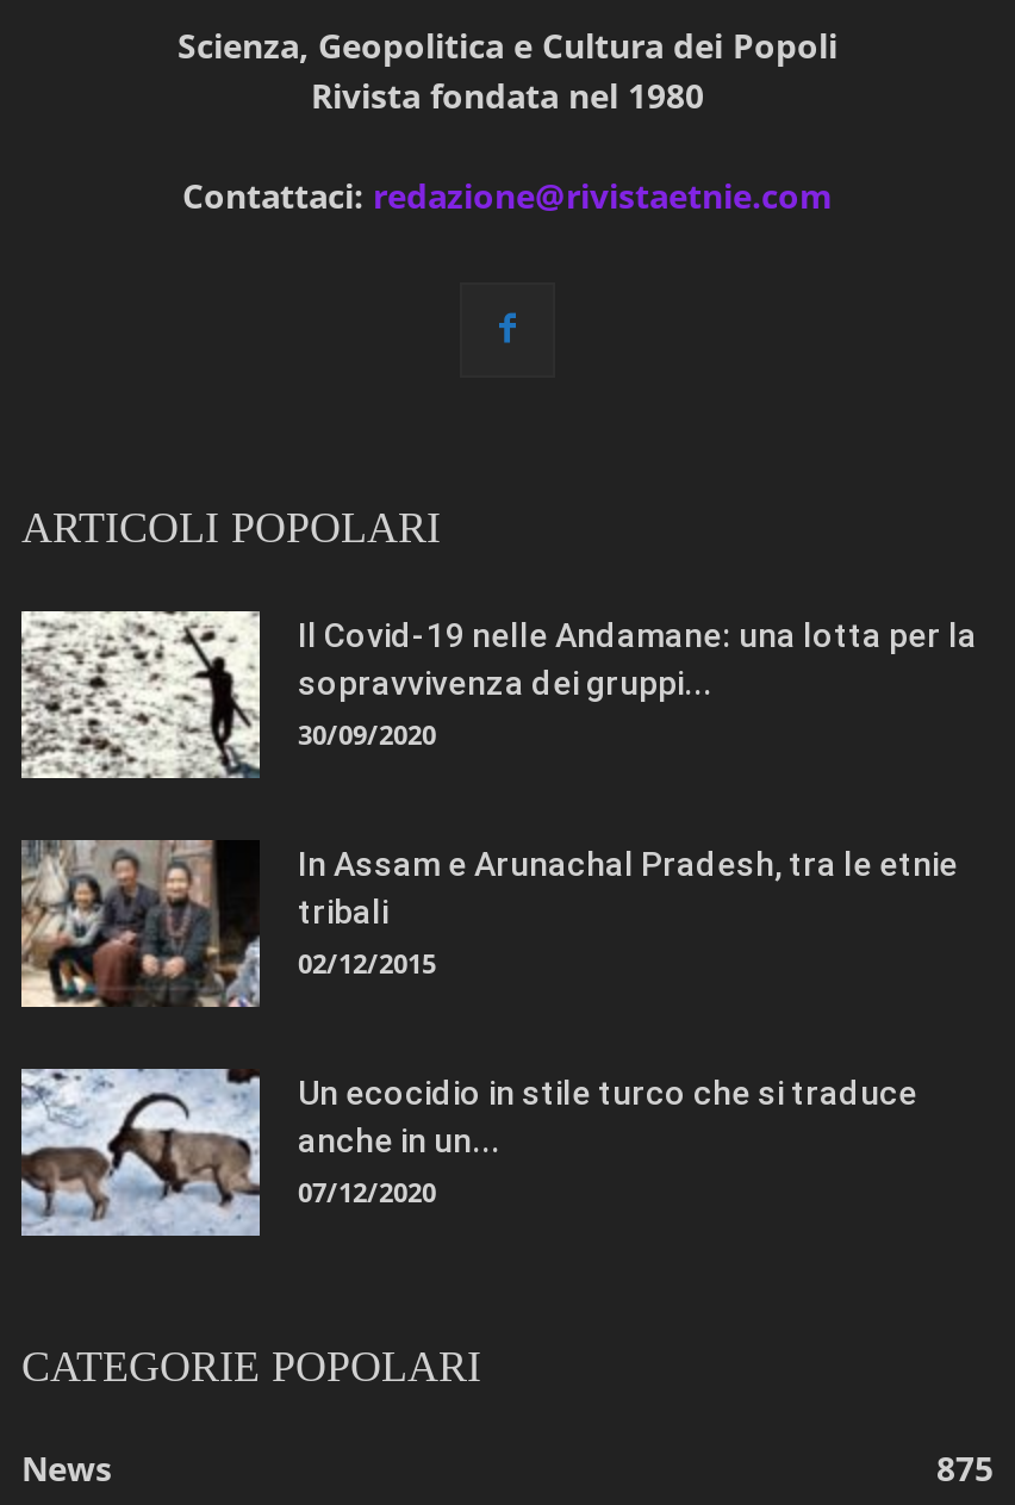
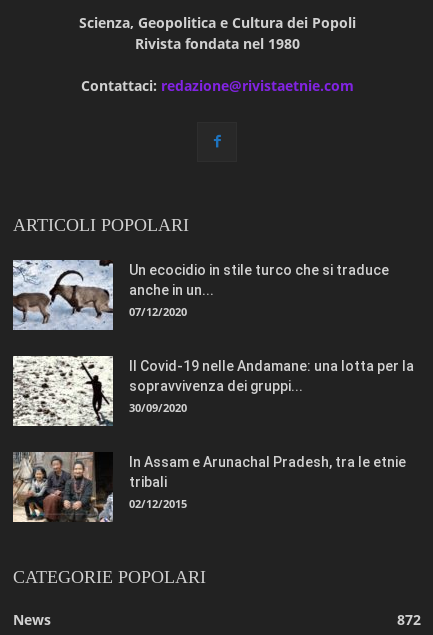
moved down: [image] | Il Covid-19 nelle Andamane: una lotta per la | sopravvivenza dei gruppi... | 30/09/2020 | In Assam e Arunachal Pradesh, tra le etnie | tribali | 02/12/2015

moved up: [image] | Un ecocidio in stile turco che si traduce | anche in un... | 07/12/2020

- 875
+ 872
